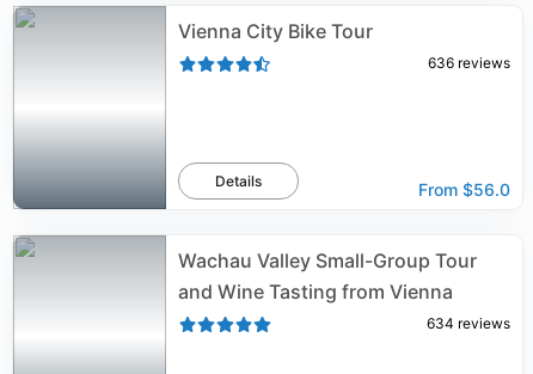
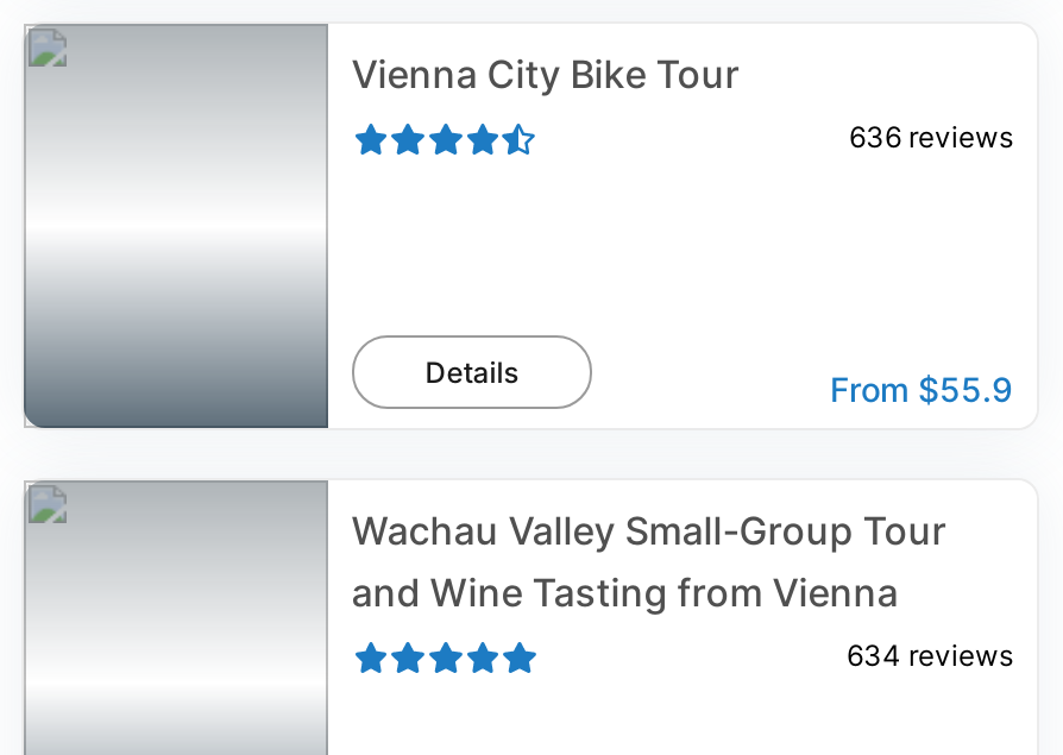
- From $56.0
+ From $55.9
